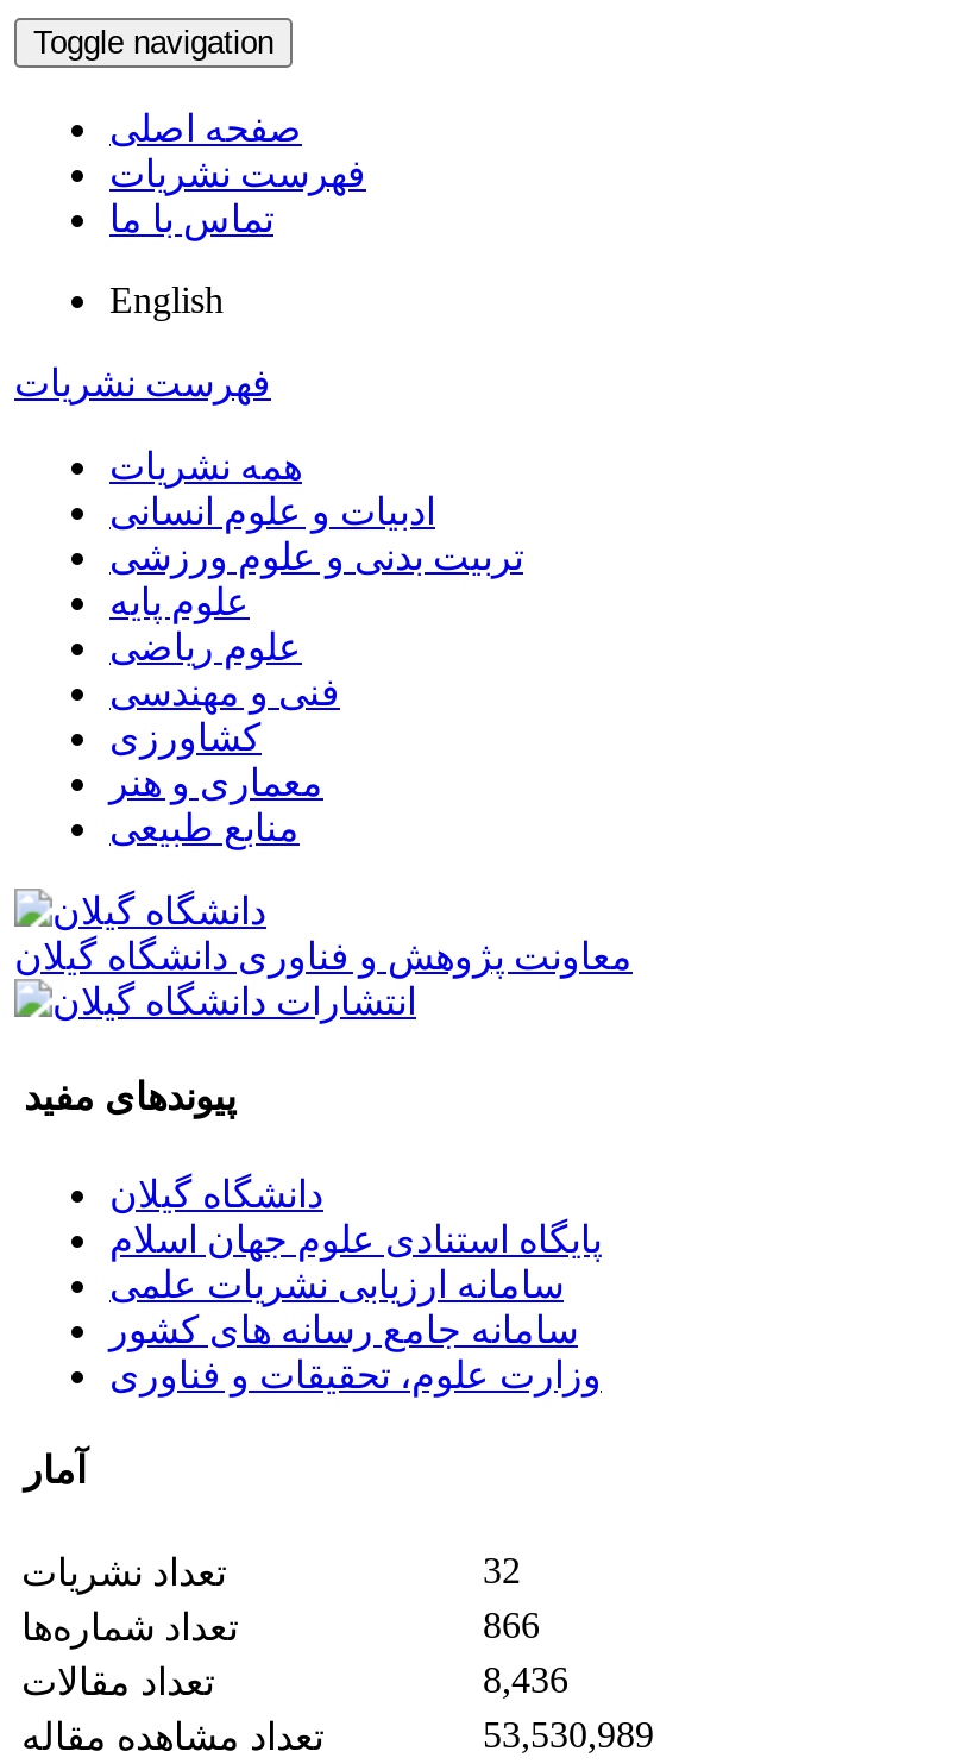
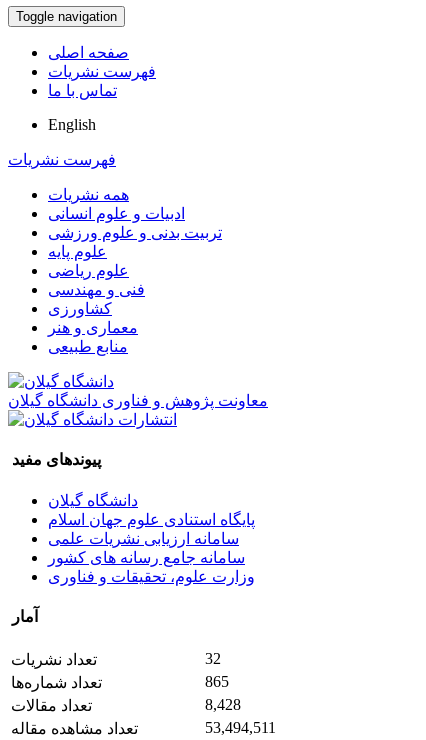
- 866
+ 865

- 8,436
+ 8,428

- 53,530,989
+ 53,494,511
